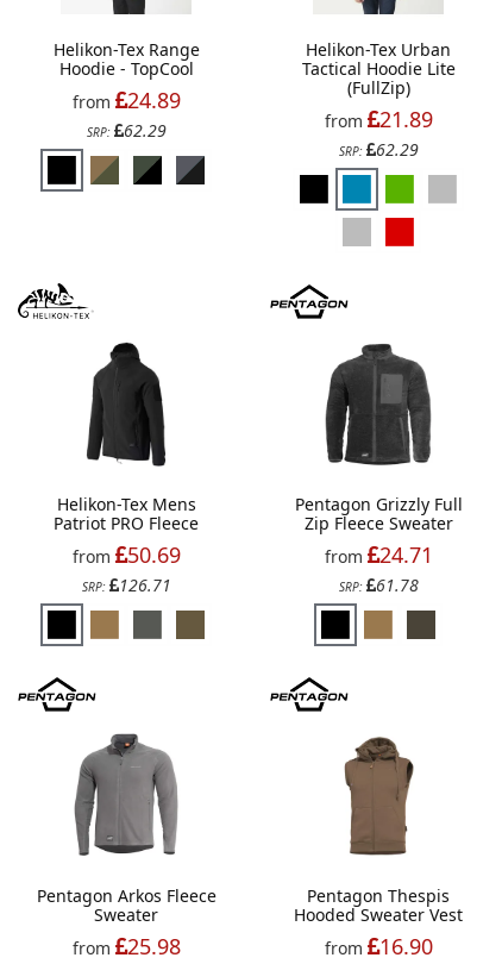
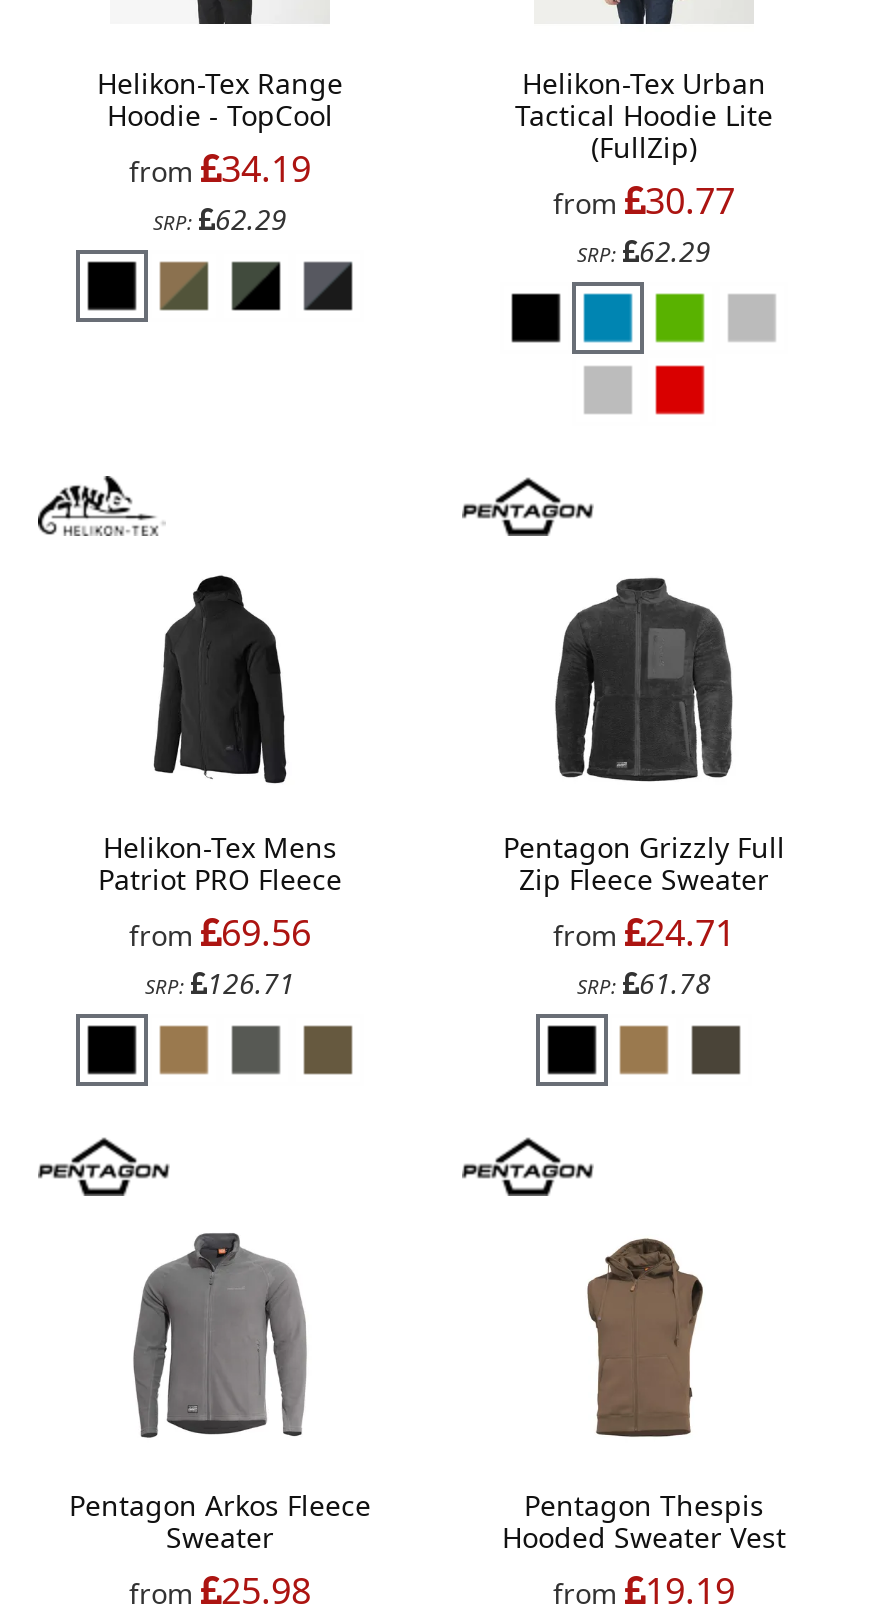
- from 24.89
+ from 34.19

- from 21.89
+ from 30.77

- from 50.69
+ from 69.56

- from 16.90
+ from 19.19
